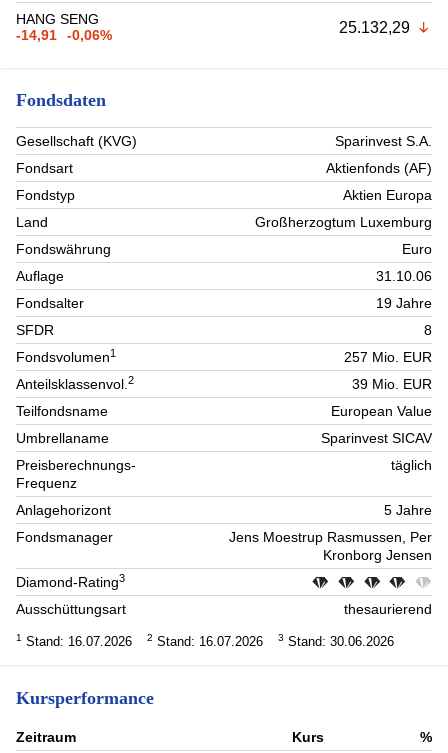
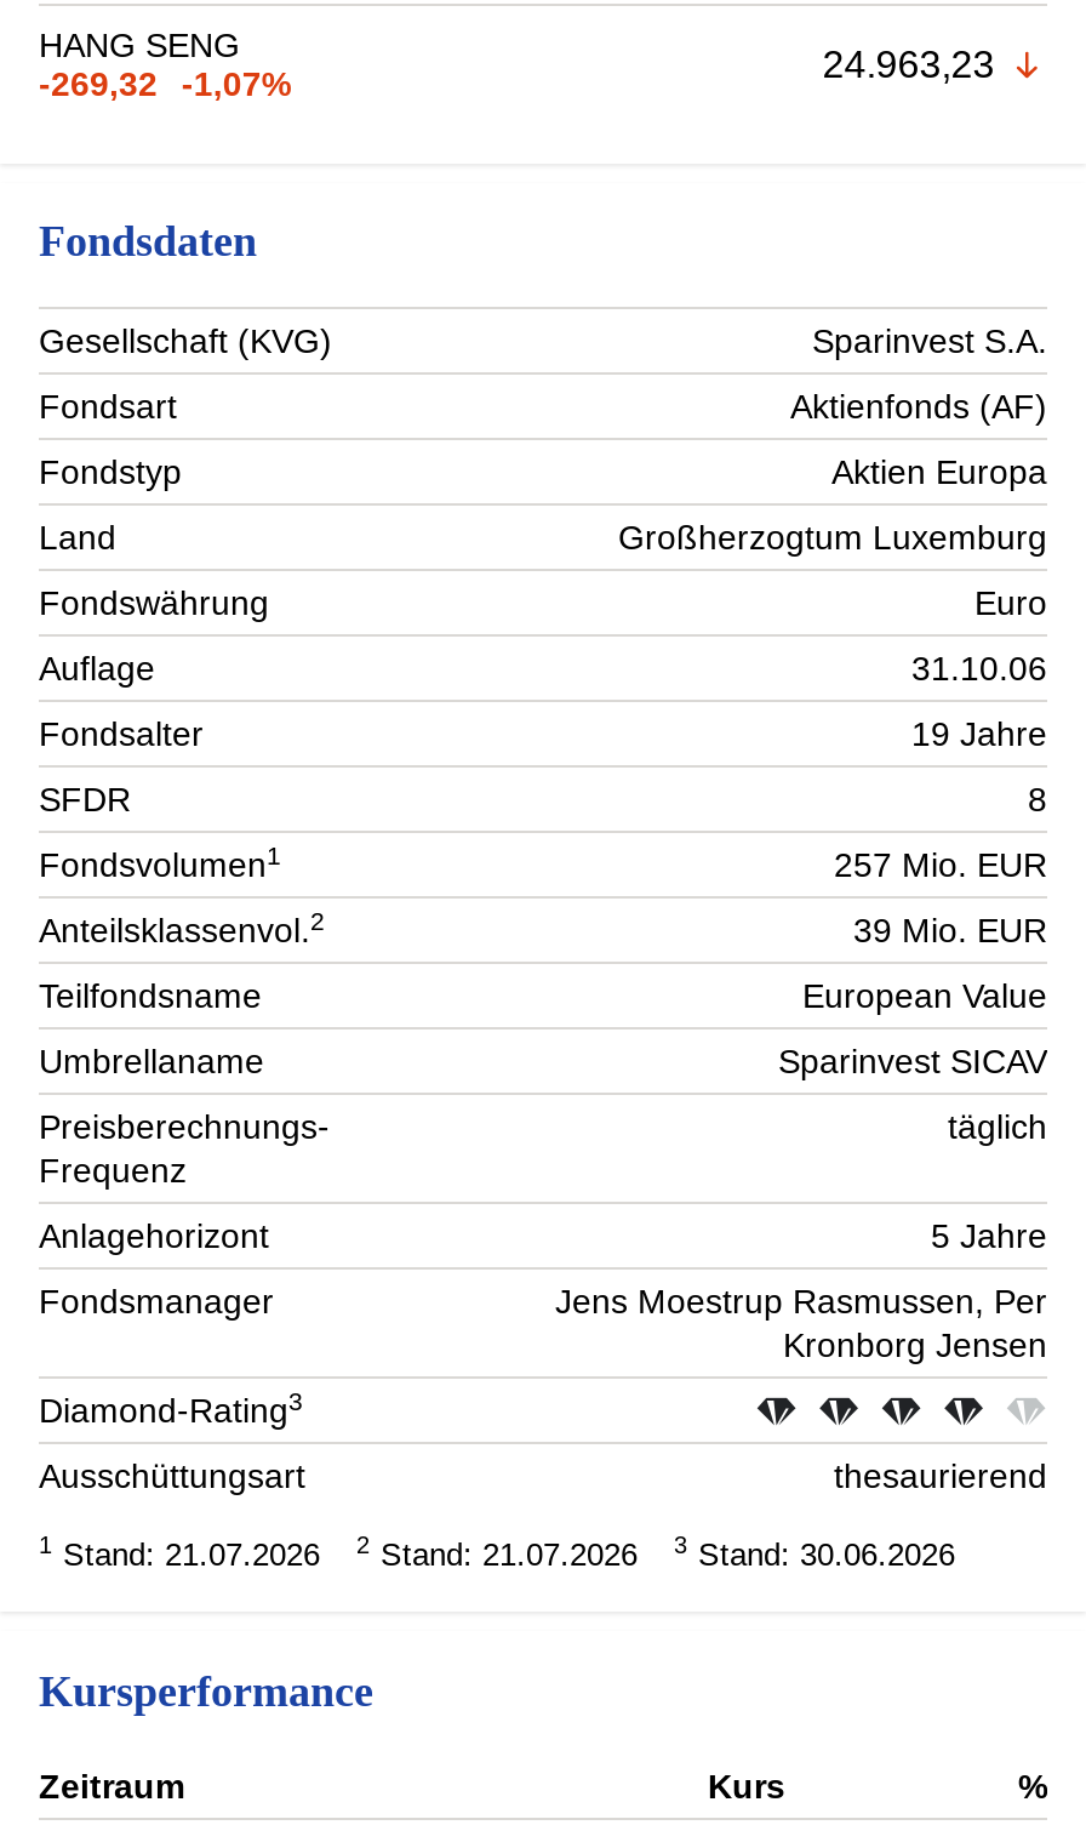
- 25.132,29
+ 24.963,23

- -14,91
+ -269,32

- -0,06%
+ -1,07%

- 1 Stand: 16.07.2026
+ 1 Stand: 21.07.2026

- 2 Stand: 16.07.2026
+ 2 Stand: 21.07.2026
